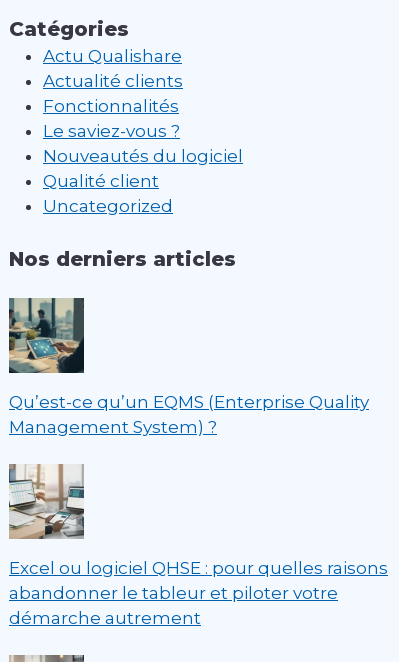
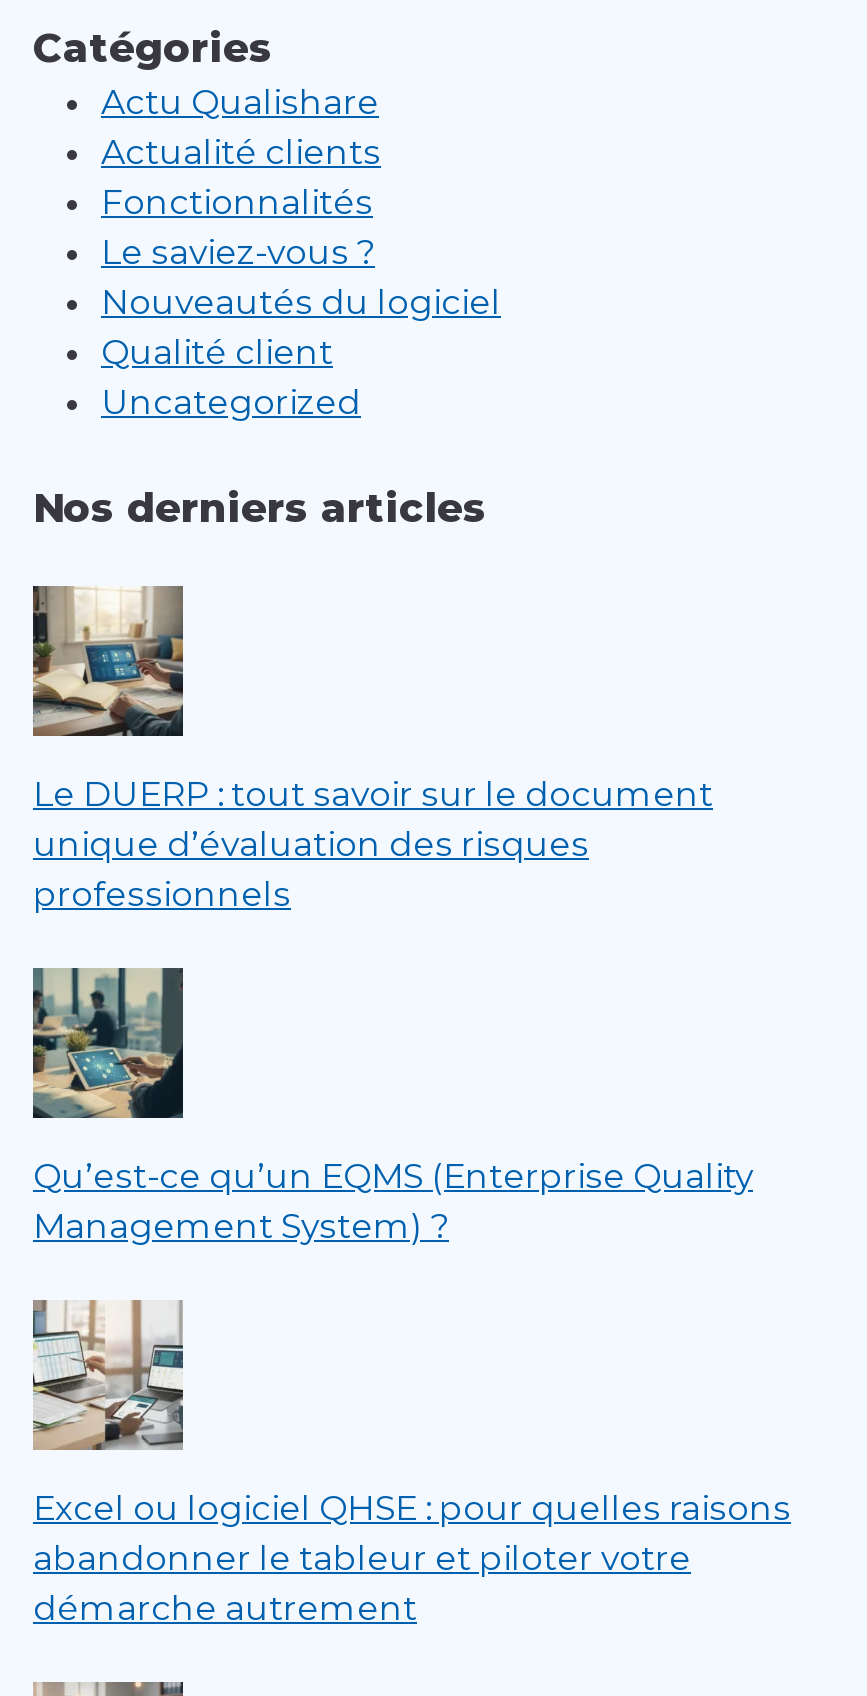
+ [image]
+ Le DUERP : tout savoir sur le document
+ unique d’évaluation des risques
+ professionnels
